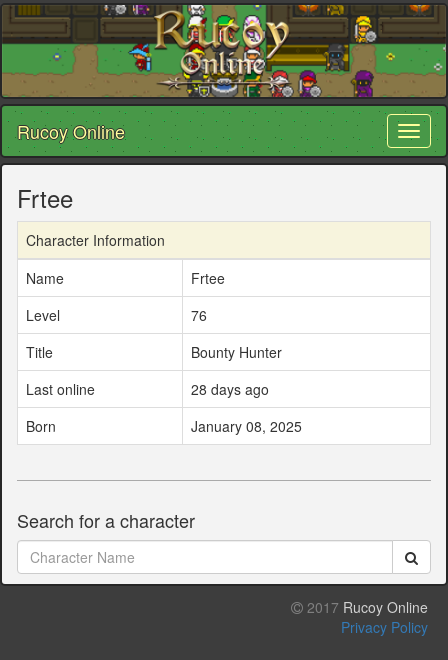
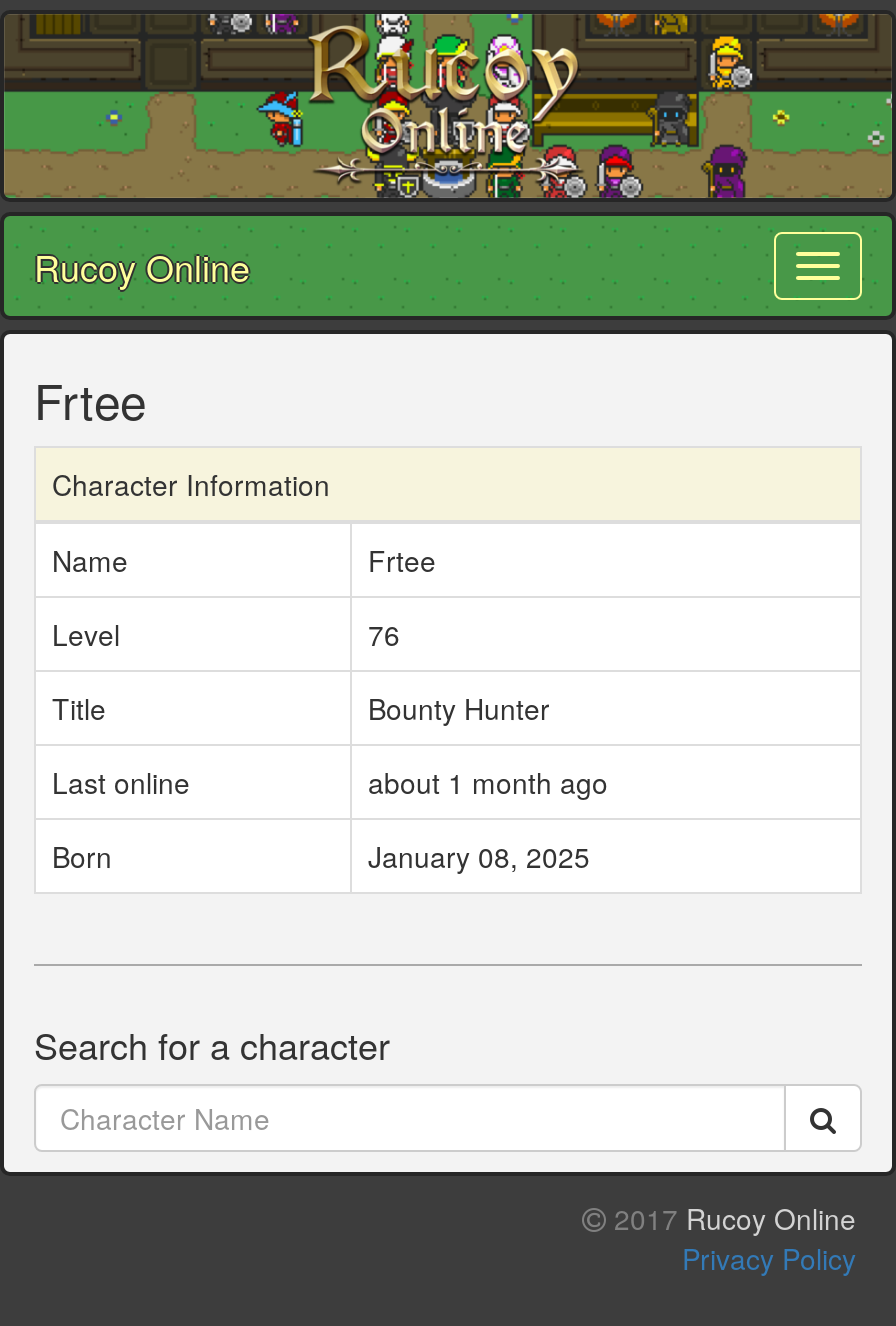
- 28 days ago
+ about 1 month ago
